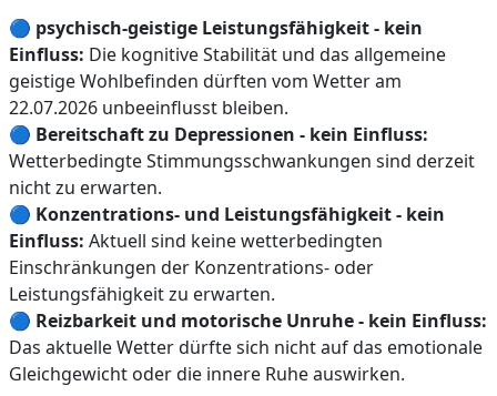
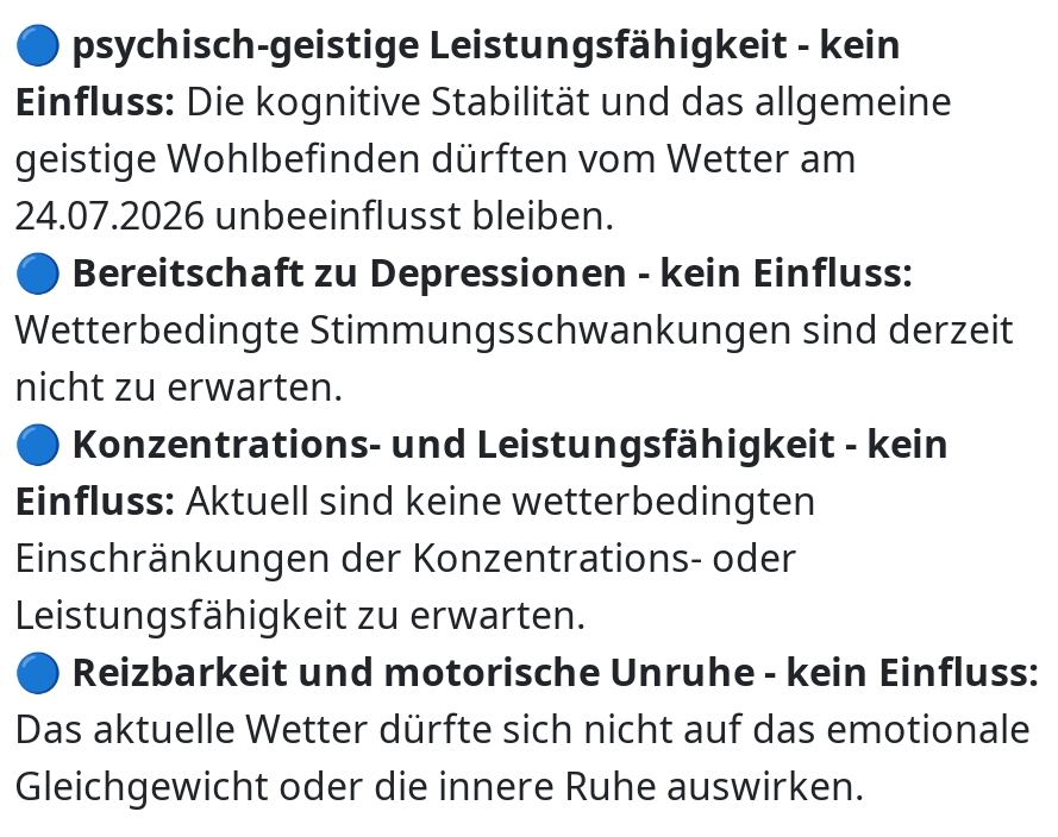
- 22.07.2026 unbeeinflusst bleiben.
+ 24.07.2026 unbeeinflusst bleiben.
